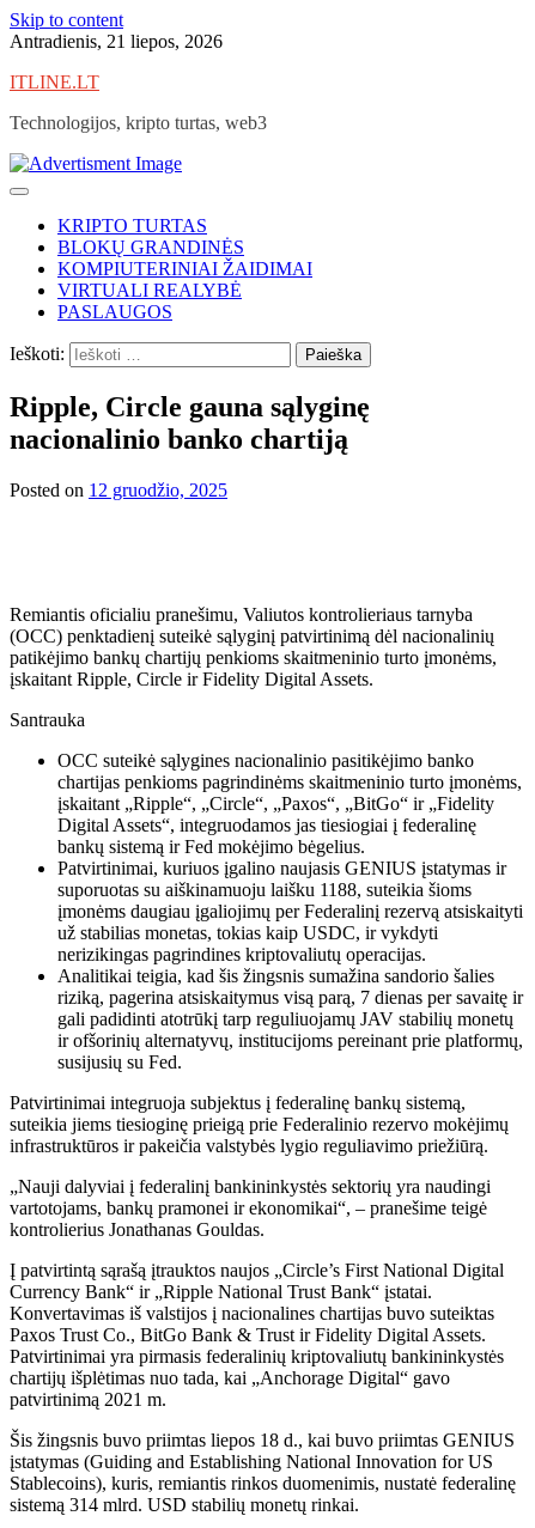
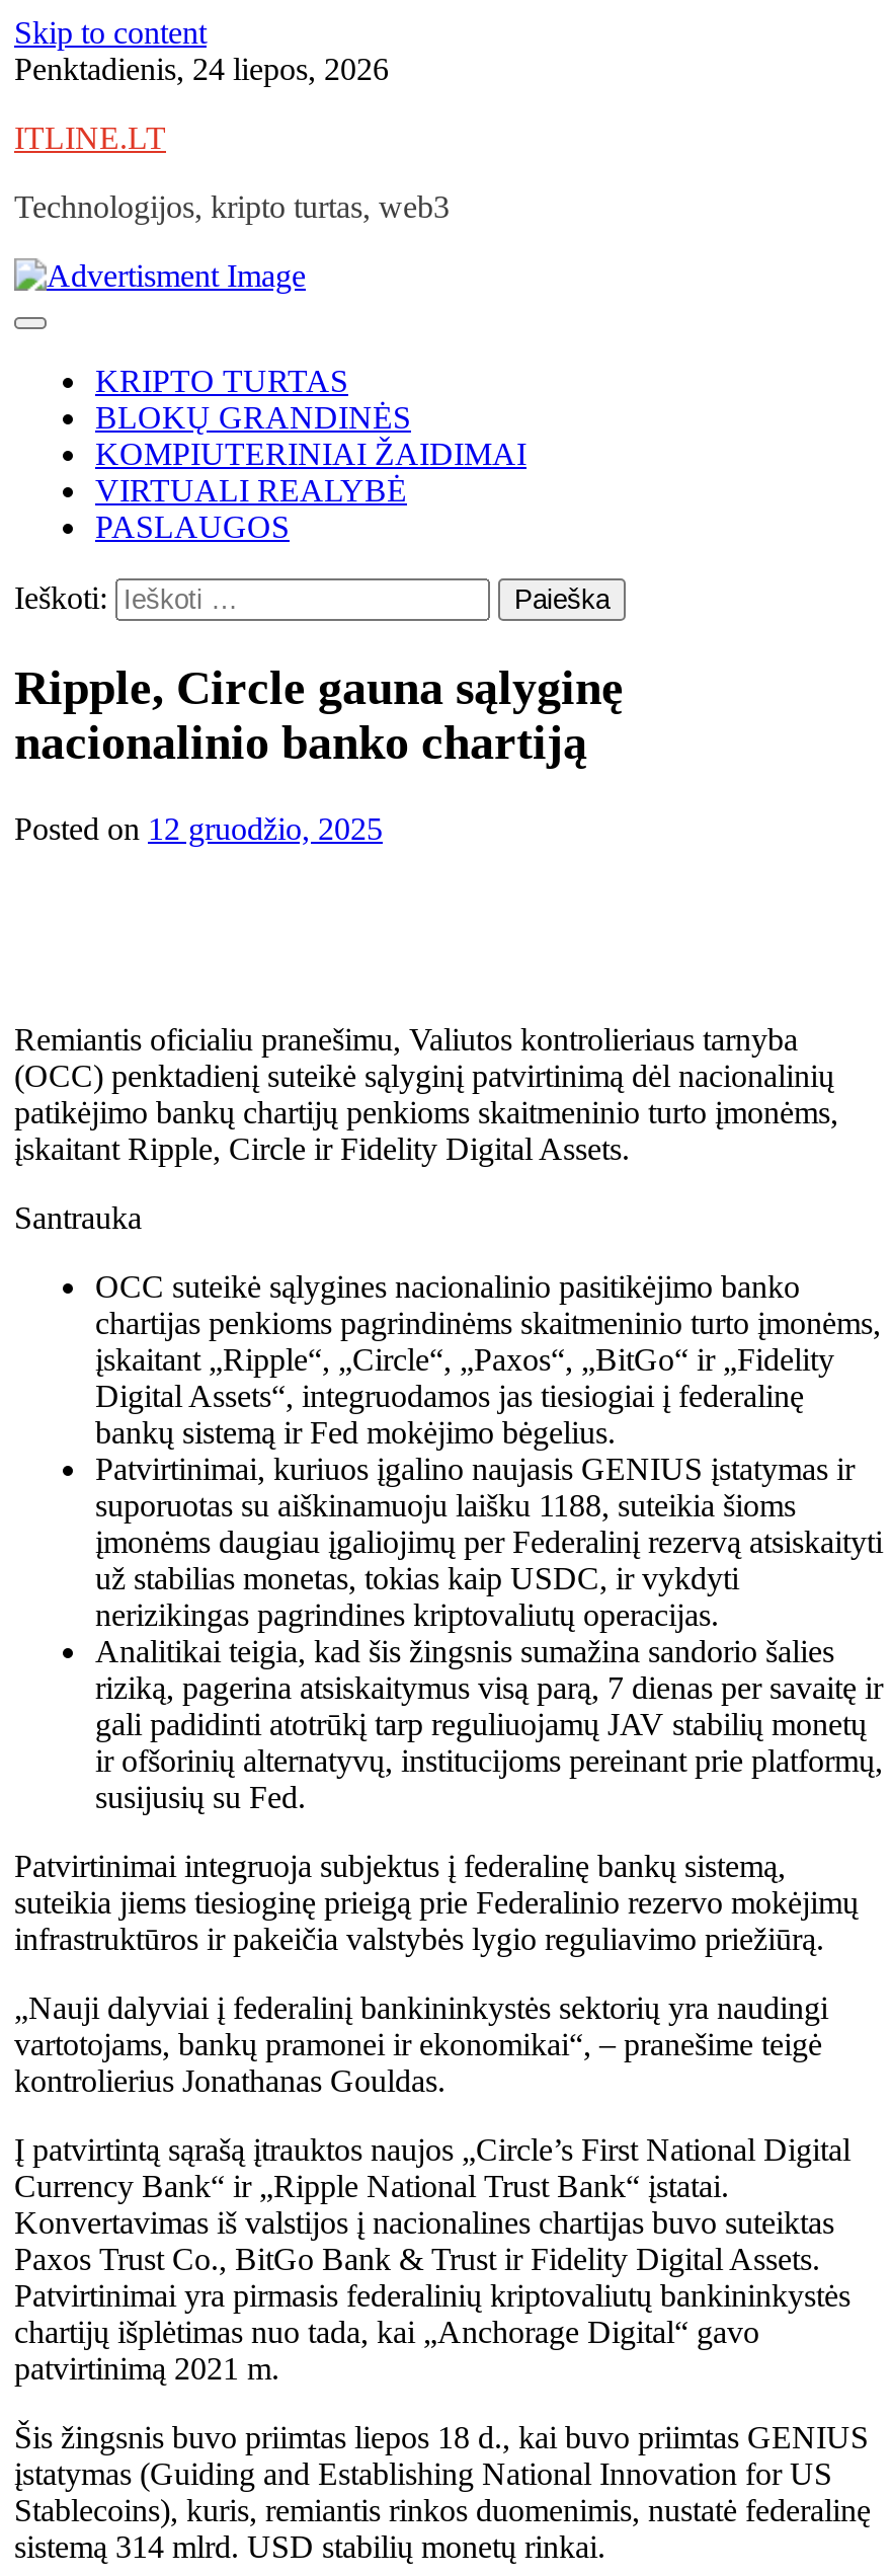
- Antradienis, 21 liepos, 2026
+ Penktadienis, 24 liepos, 2026
